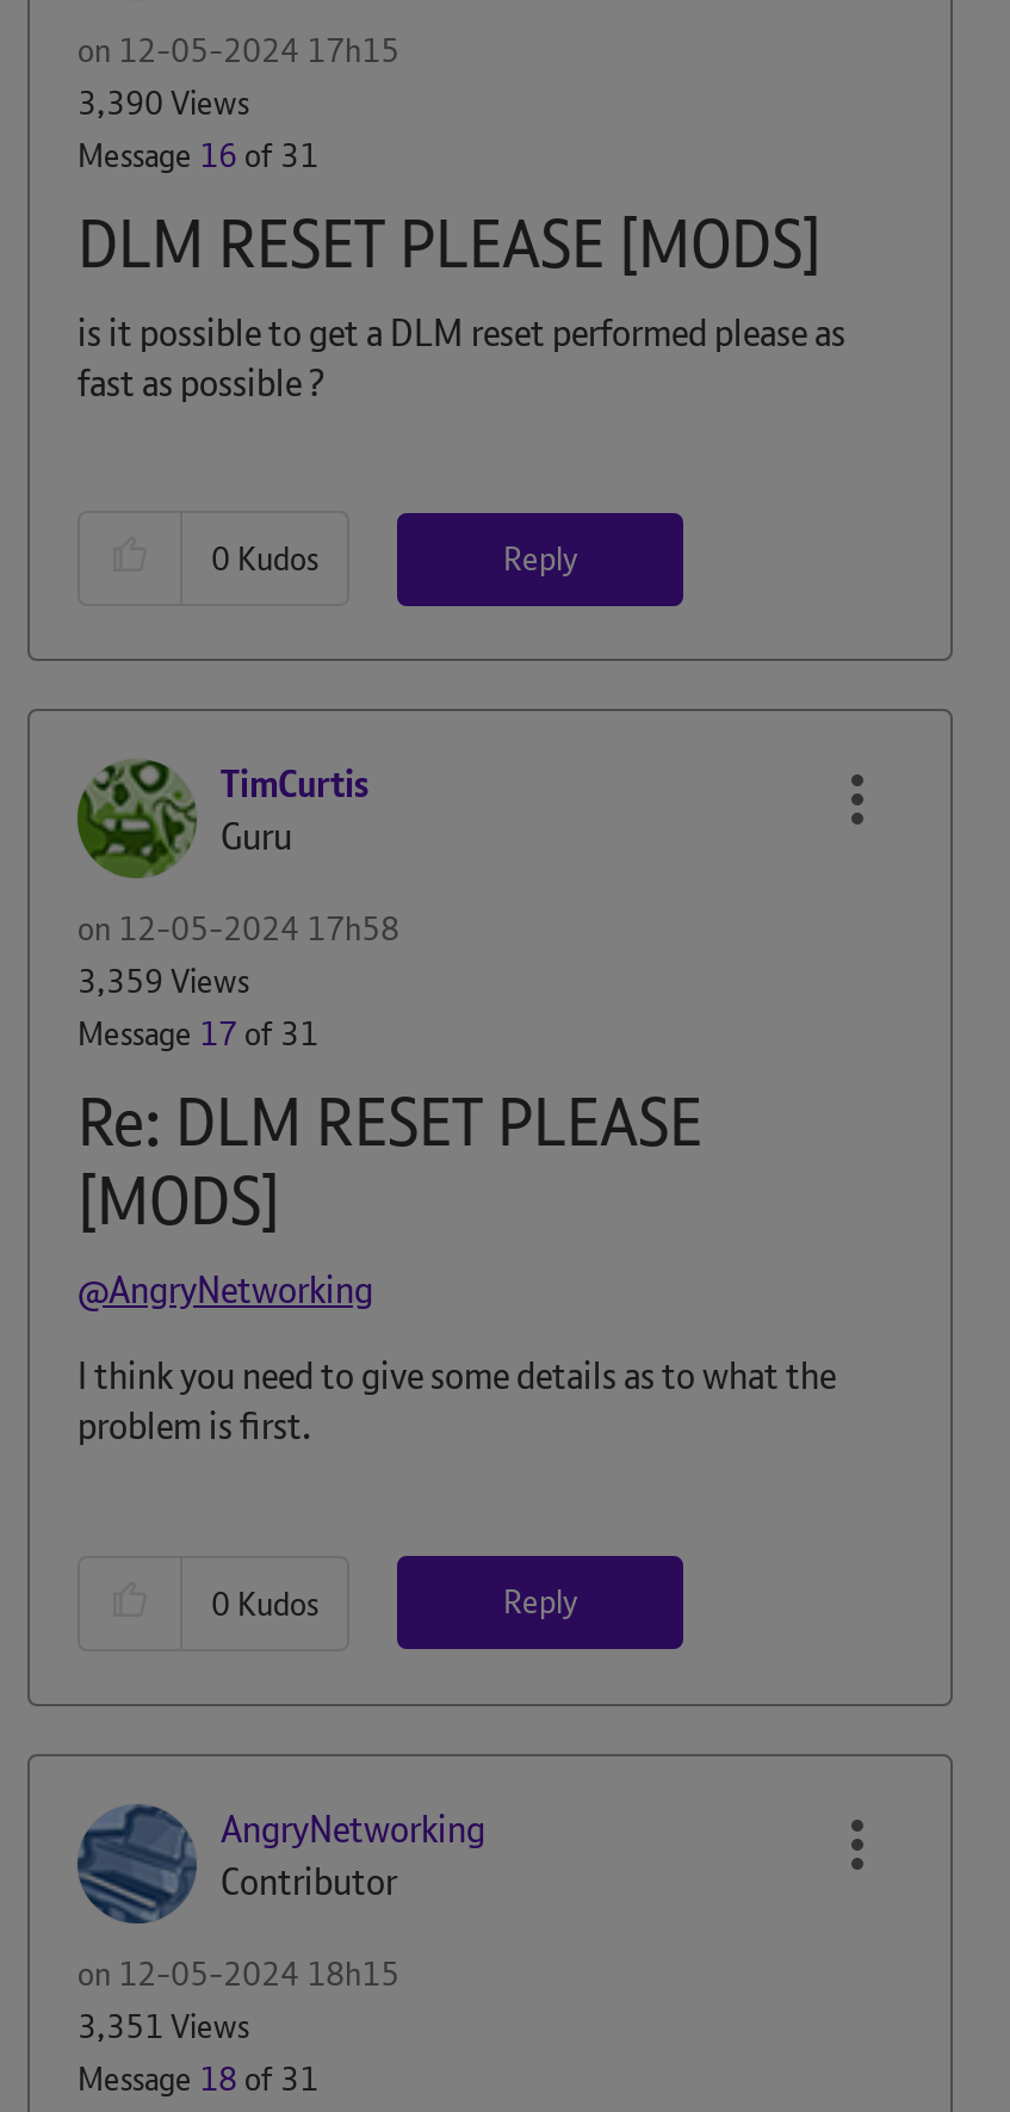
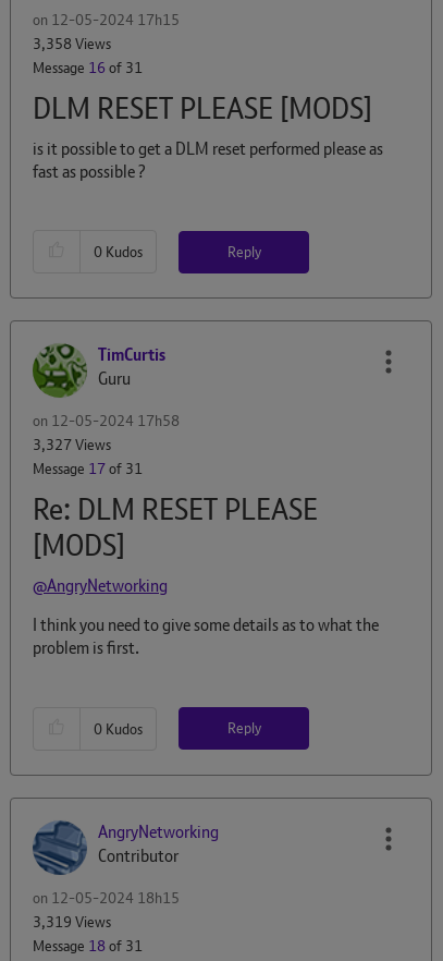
- 3,390 Views
+ 3,358 Views

- 3,359 Views
+ 3,327 Views

- 3,351 Views
+ 3,319 Views
